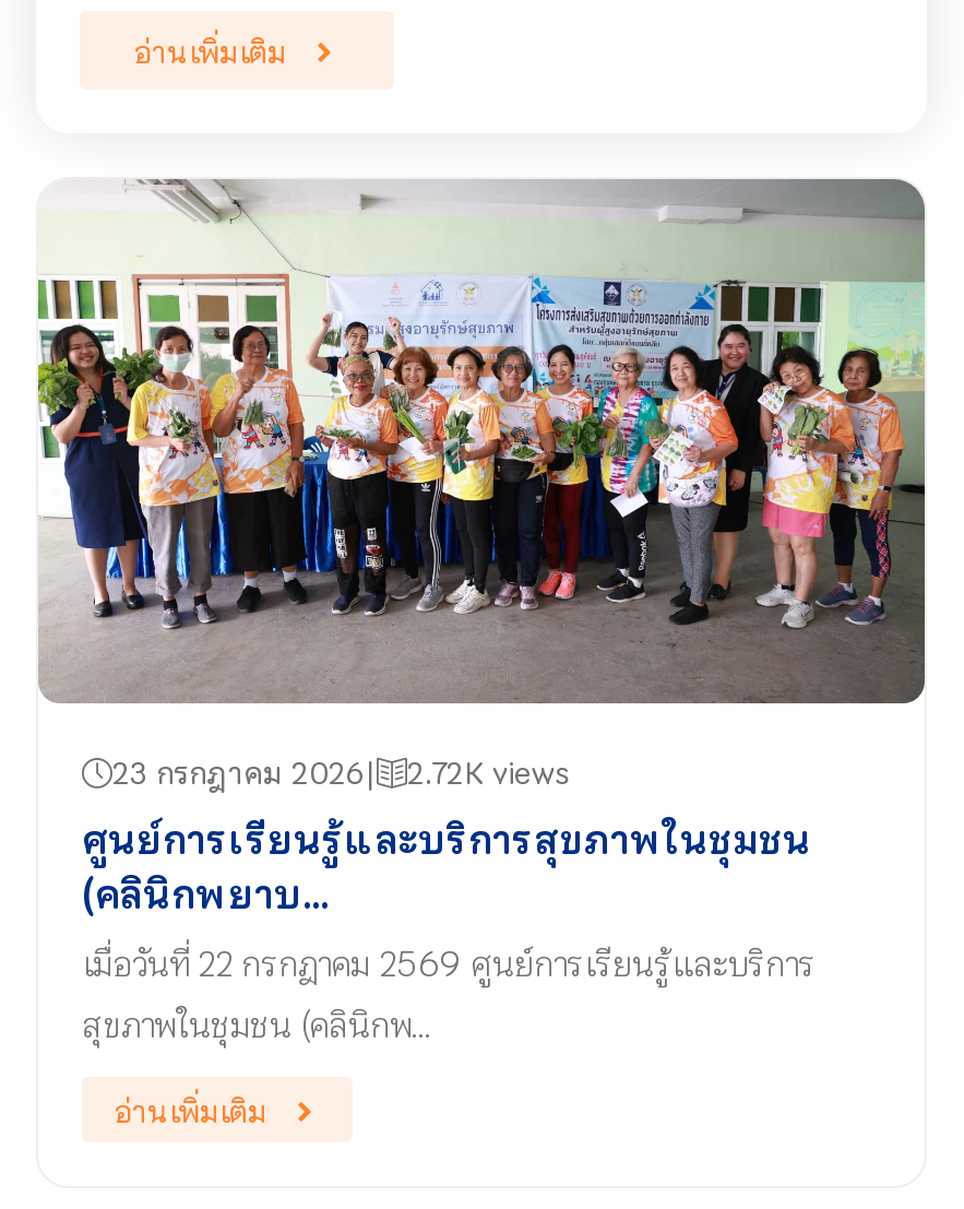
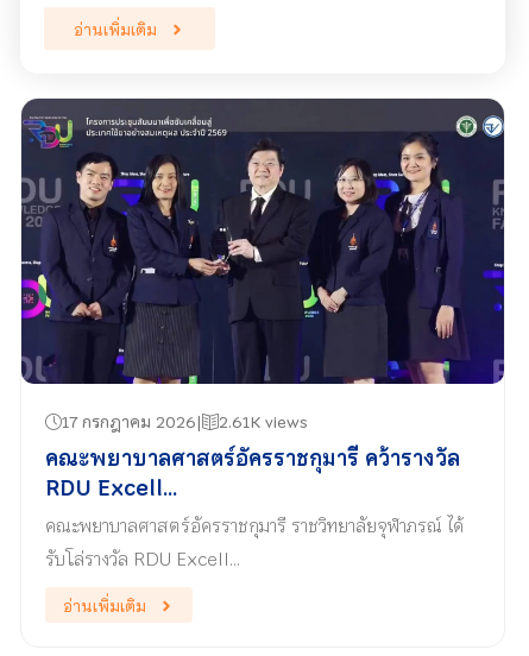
- [image]
- 23 กรกฎาคม 2026
- 2.72K views
- ศูนย์การเรียนรู้และบริการสุขภาพในชุมชน
- (คลินิกพยาบ...
- เมื่อวันที่ 22 กรกฎาคม 2569 ศูนย์การเรียนรู้และบริการ
- สุขภาพในชุมชน (คลินิกพ…
+ [image]
+ 17 กรกฎาคม 2026
+ 2.61K views
+ คณะพยาบาลศาสตร์อัครราชกุมารี คว้ารางวัล
+ RDU Excell...
+ คณะพยาบาลศาสตร์อัครราชกุมารี ราชวิทยาลัยจุฬาภรณ์ ได้
+ รับโล่รางวัล RDU Excell…
